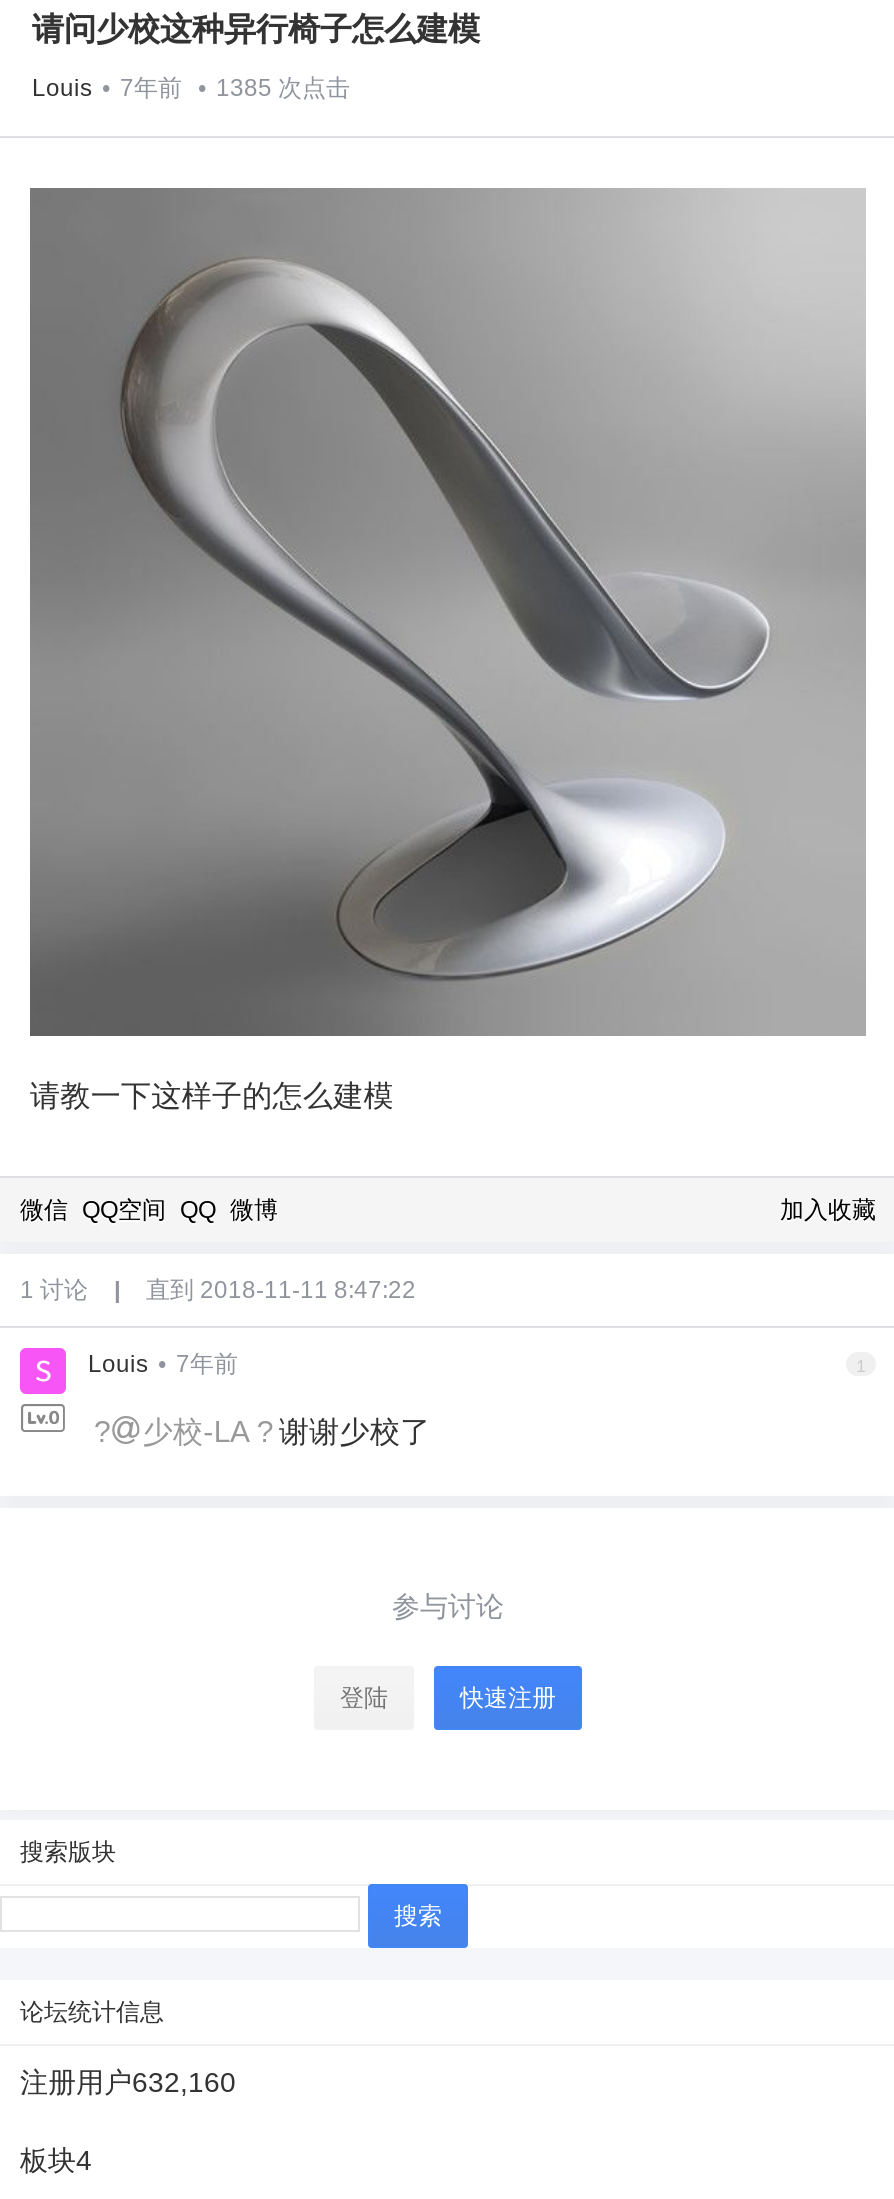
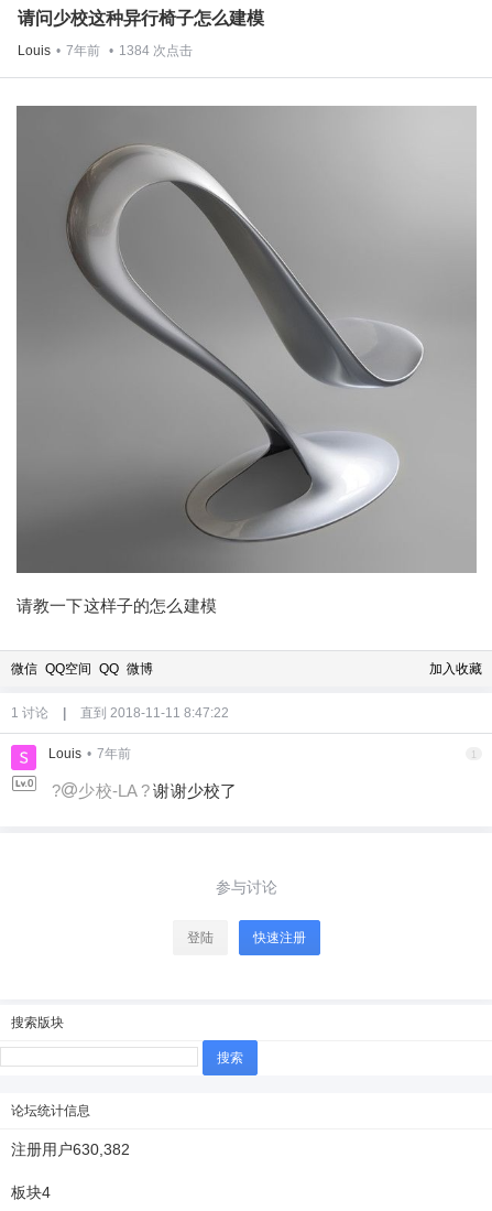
- Louis • 7年前 • 1385次点击
+ Louis • 7年前 • 1384次点击

- 注册用户632,160
+ 注册用户630,382
